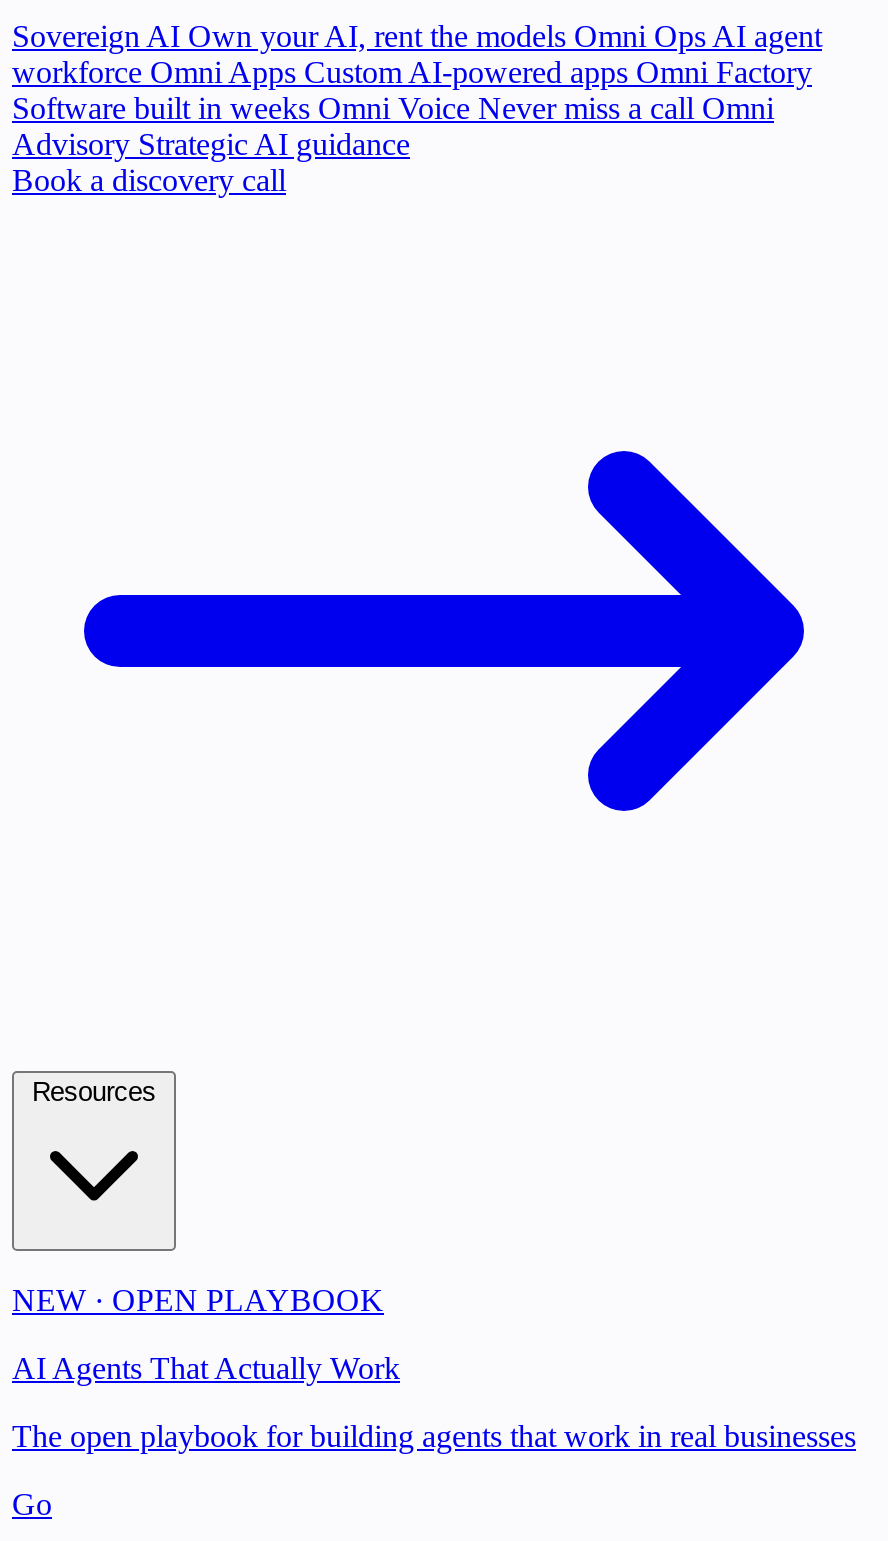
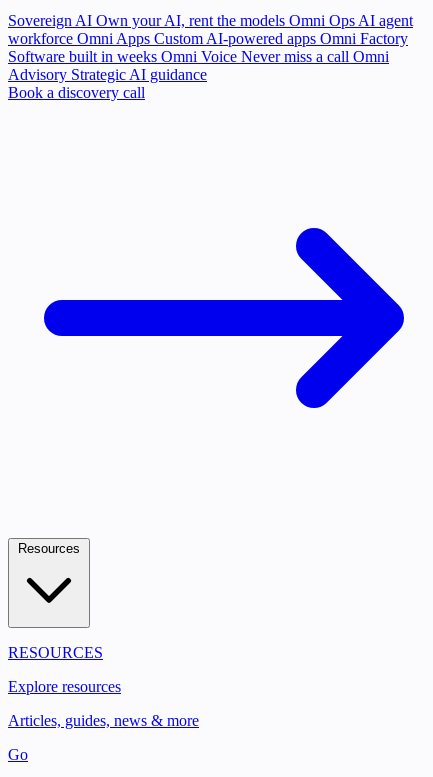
- NEW · OPEN PLAYBOOK
+ RESOURCES

- AI Agents That Actually Work
+ Explore resources

- The open playbook for building agents that work in real businesses
+ Articles, guides, news & more
